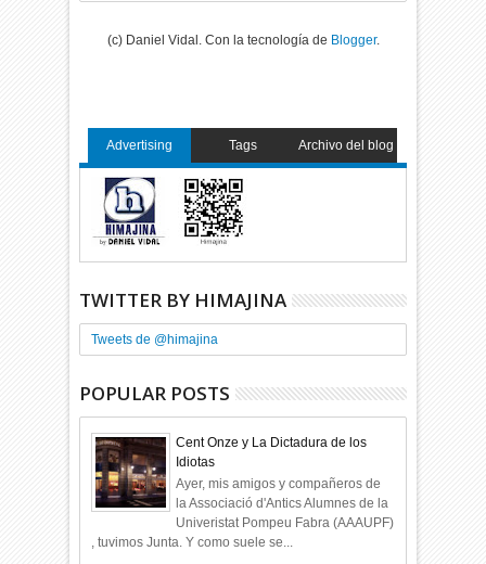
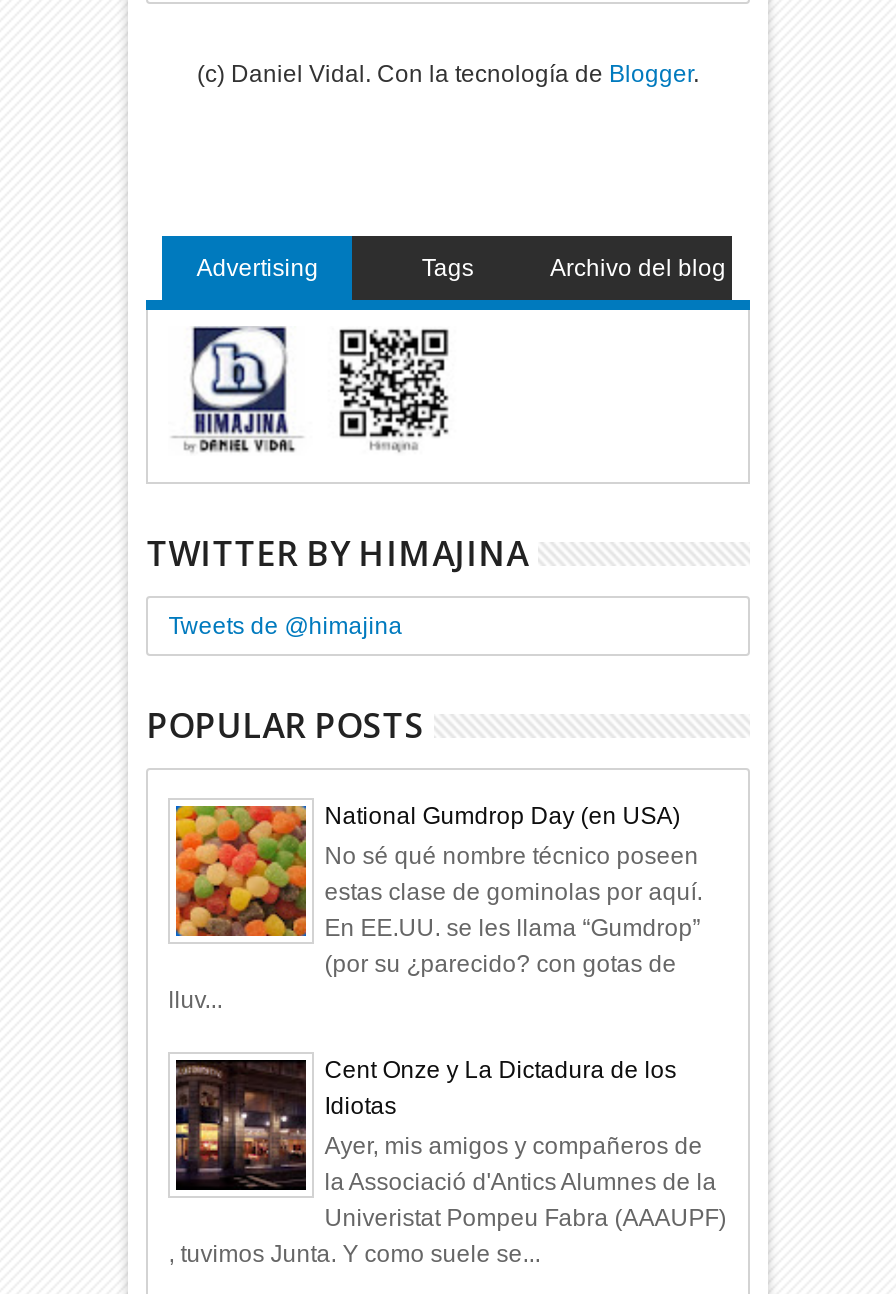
+ [image]
+ National Gumdrop Day (en USA)
+ No sé qué nombre técnico poseen
+ estas clase de gominolas por aquí.
+ En EE.UU. se les llama “Gumdrop”
+ (por su ¿parecido? con gotas de
+ lluv...
